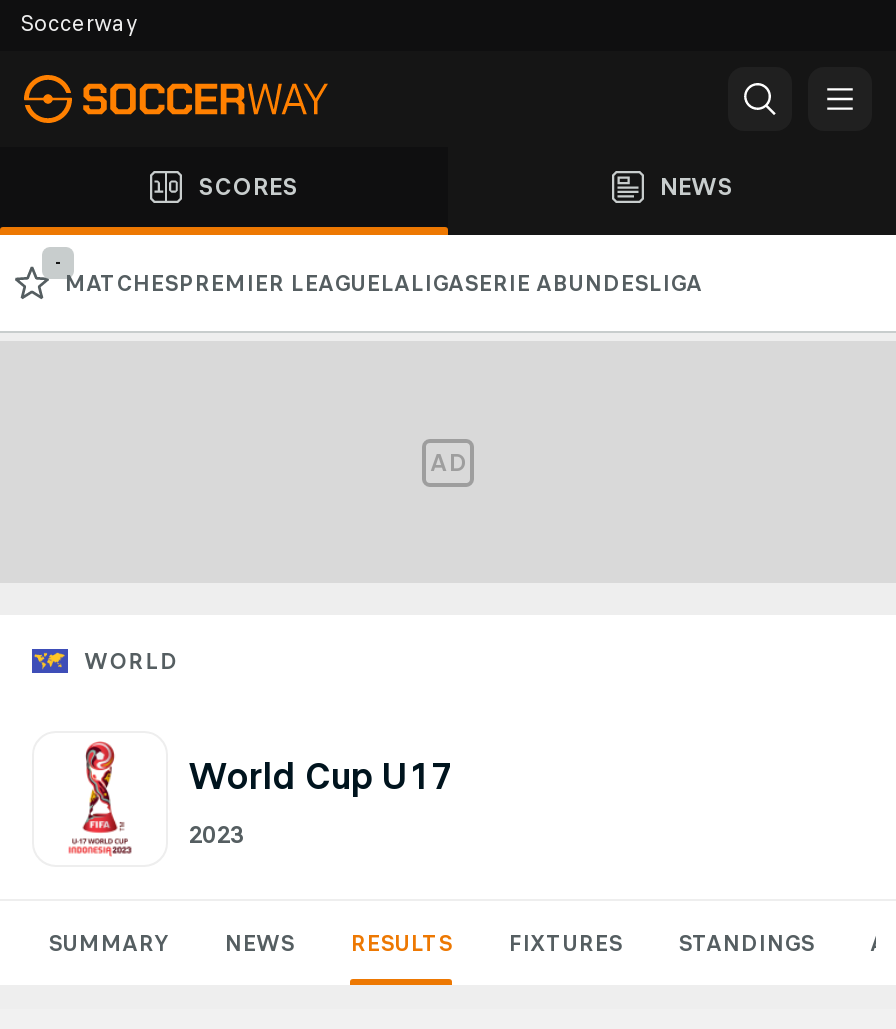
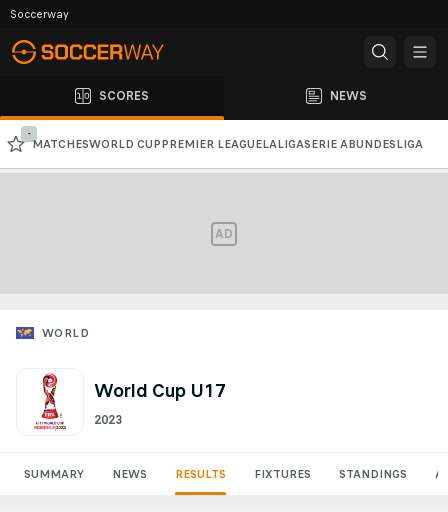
- MATCHESPREMIER LEAGUELALIGASERIE ABUNDESLIGA
+ MATCHESWORLD CUP PREMIER LEAGUELALIGASERIE ABUNDESLIGA
